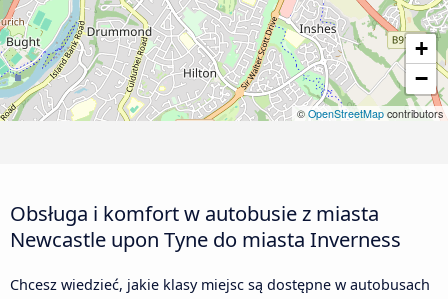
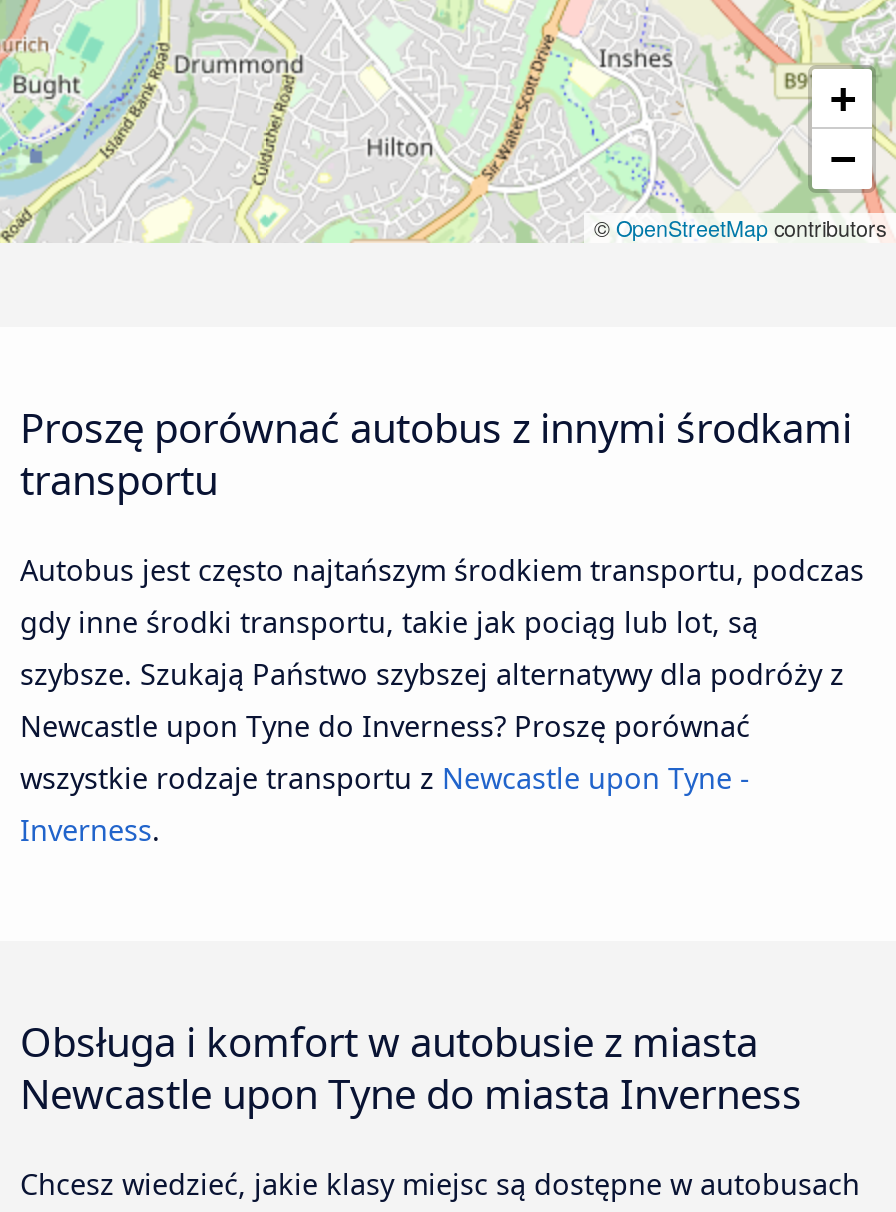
+ Proszę porównać autobus z innymi środkami
+ transportu
+ Autobus jest często najtańszym środkiem transportu, podczas
+ gdy inne środki transportu, takie jak pociąg lub lot, są
+ szybsze. Szukają Państwo szybszej alternatywy dla podróży z
+ Newcastle upon Tyne do Inverness? Proszę porównać
+ wszystkie rodzaje transportu z Newcastle upon Tyne -
+ Inverness.
